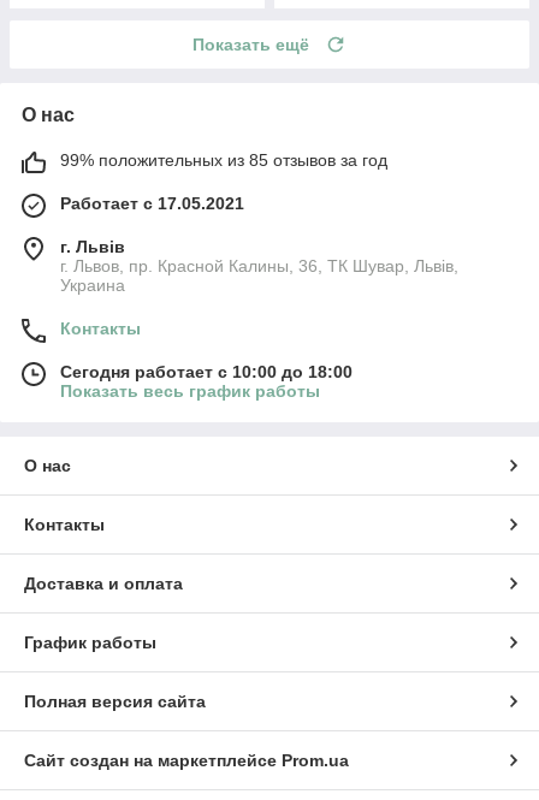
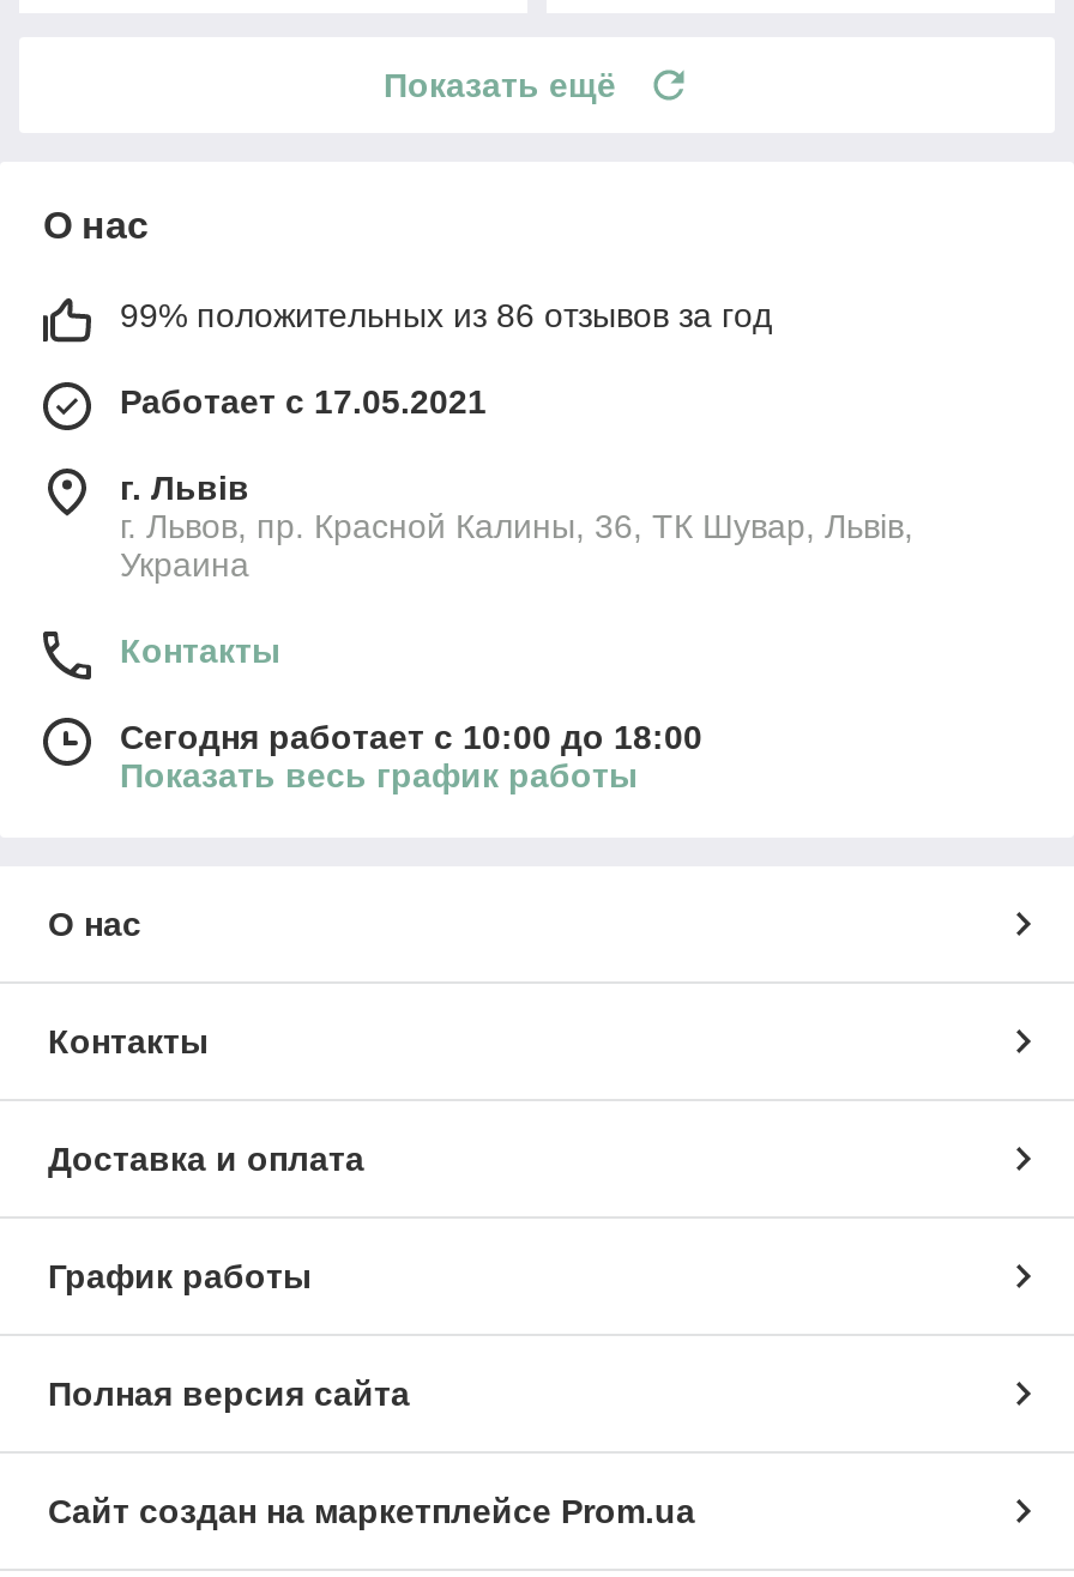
- 99% положительных из 85 отзывов за год
+ 99% положительных из 86 отзывов за год
